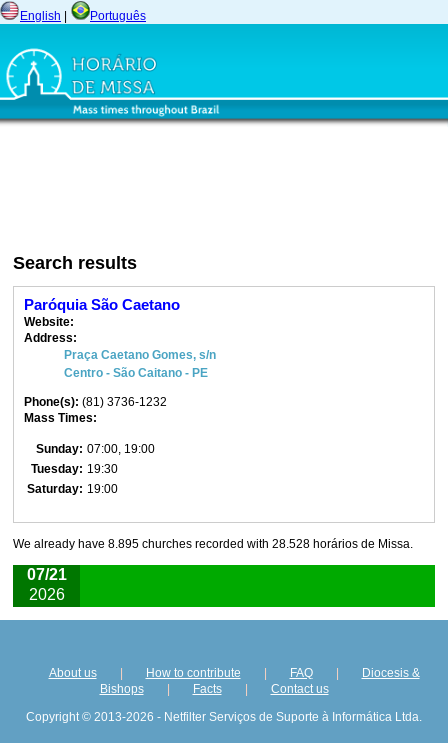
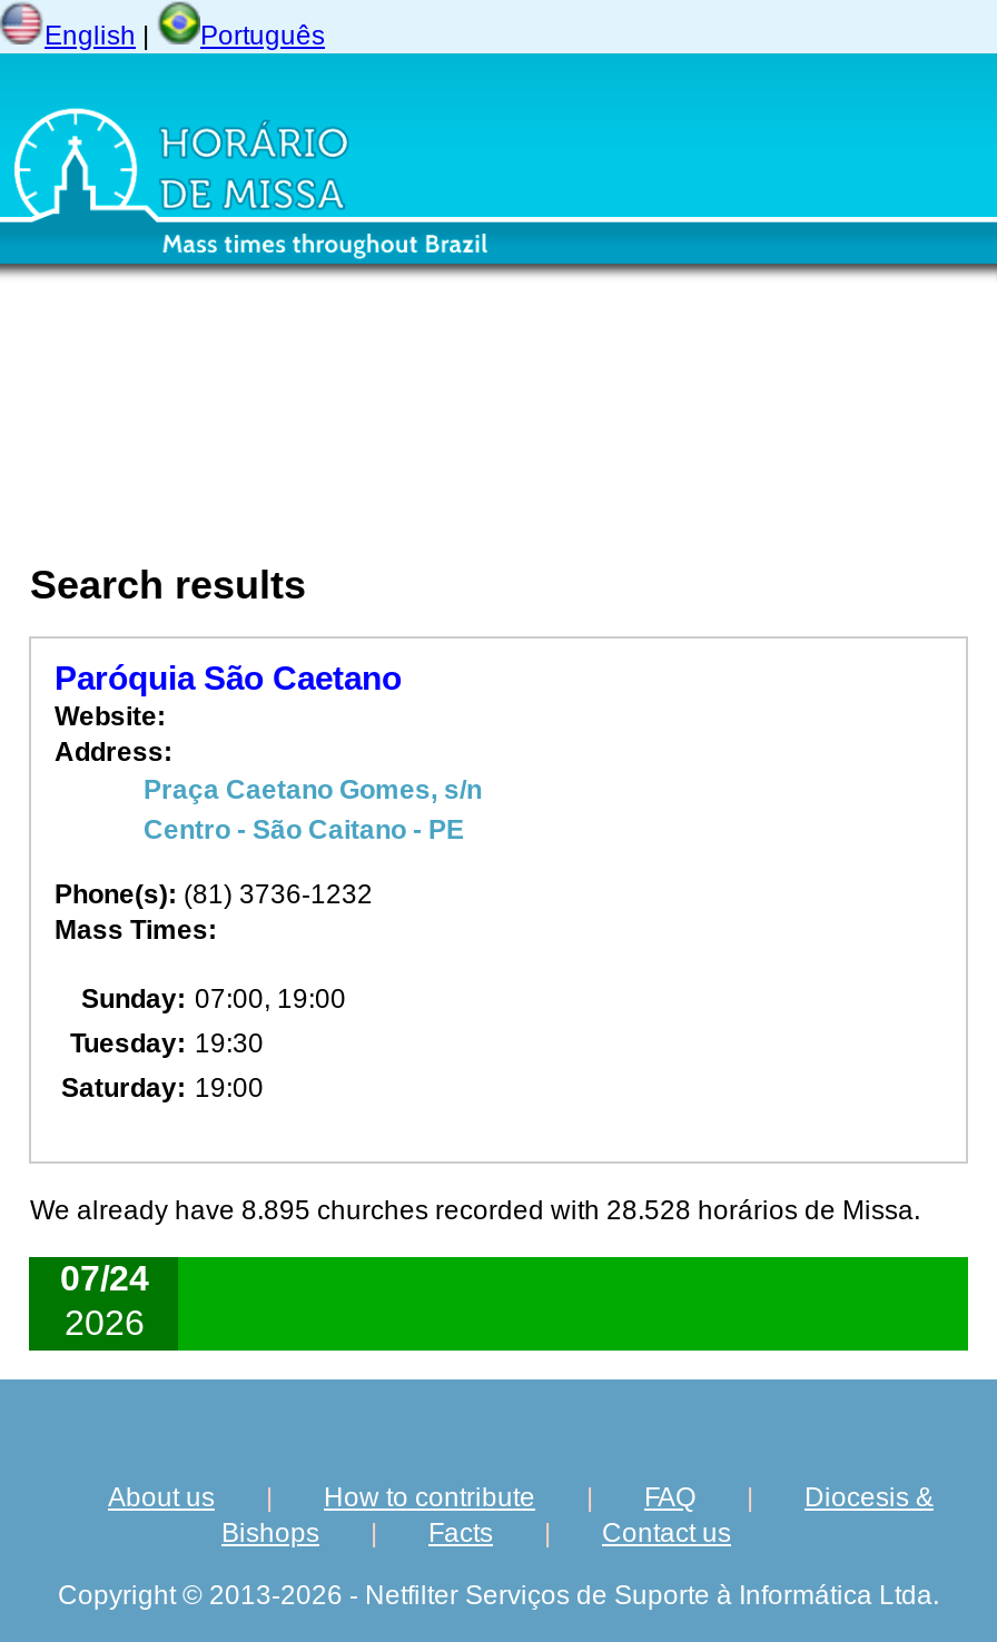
- 07/21
+ 07/24
